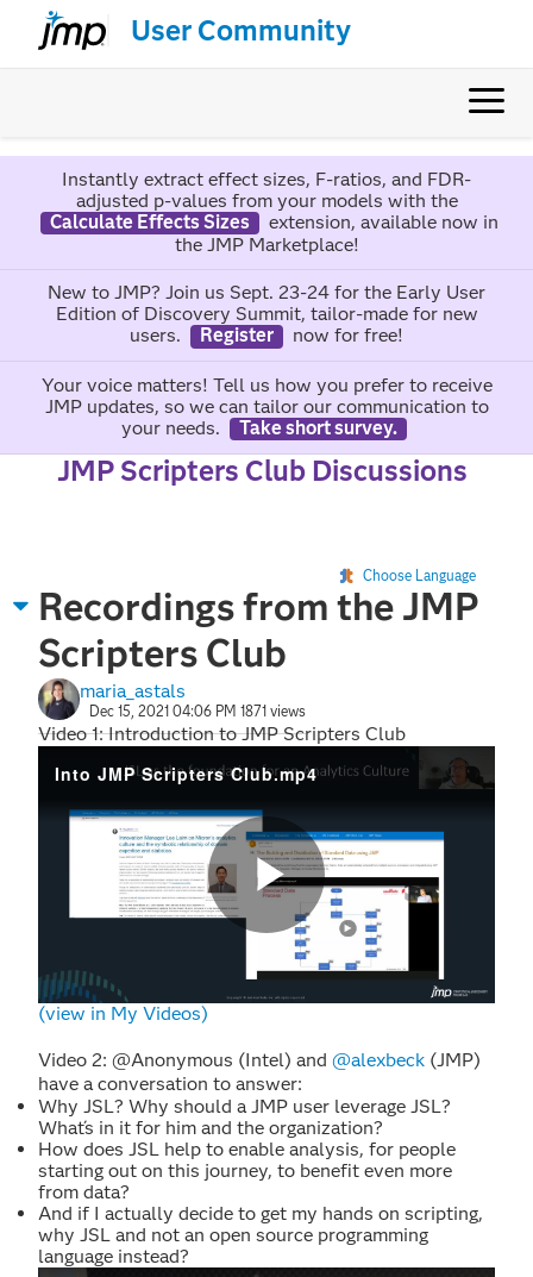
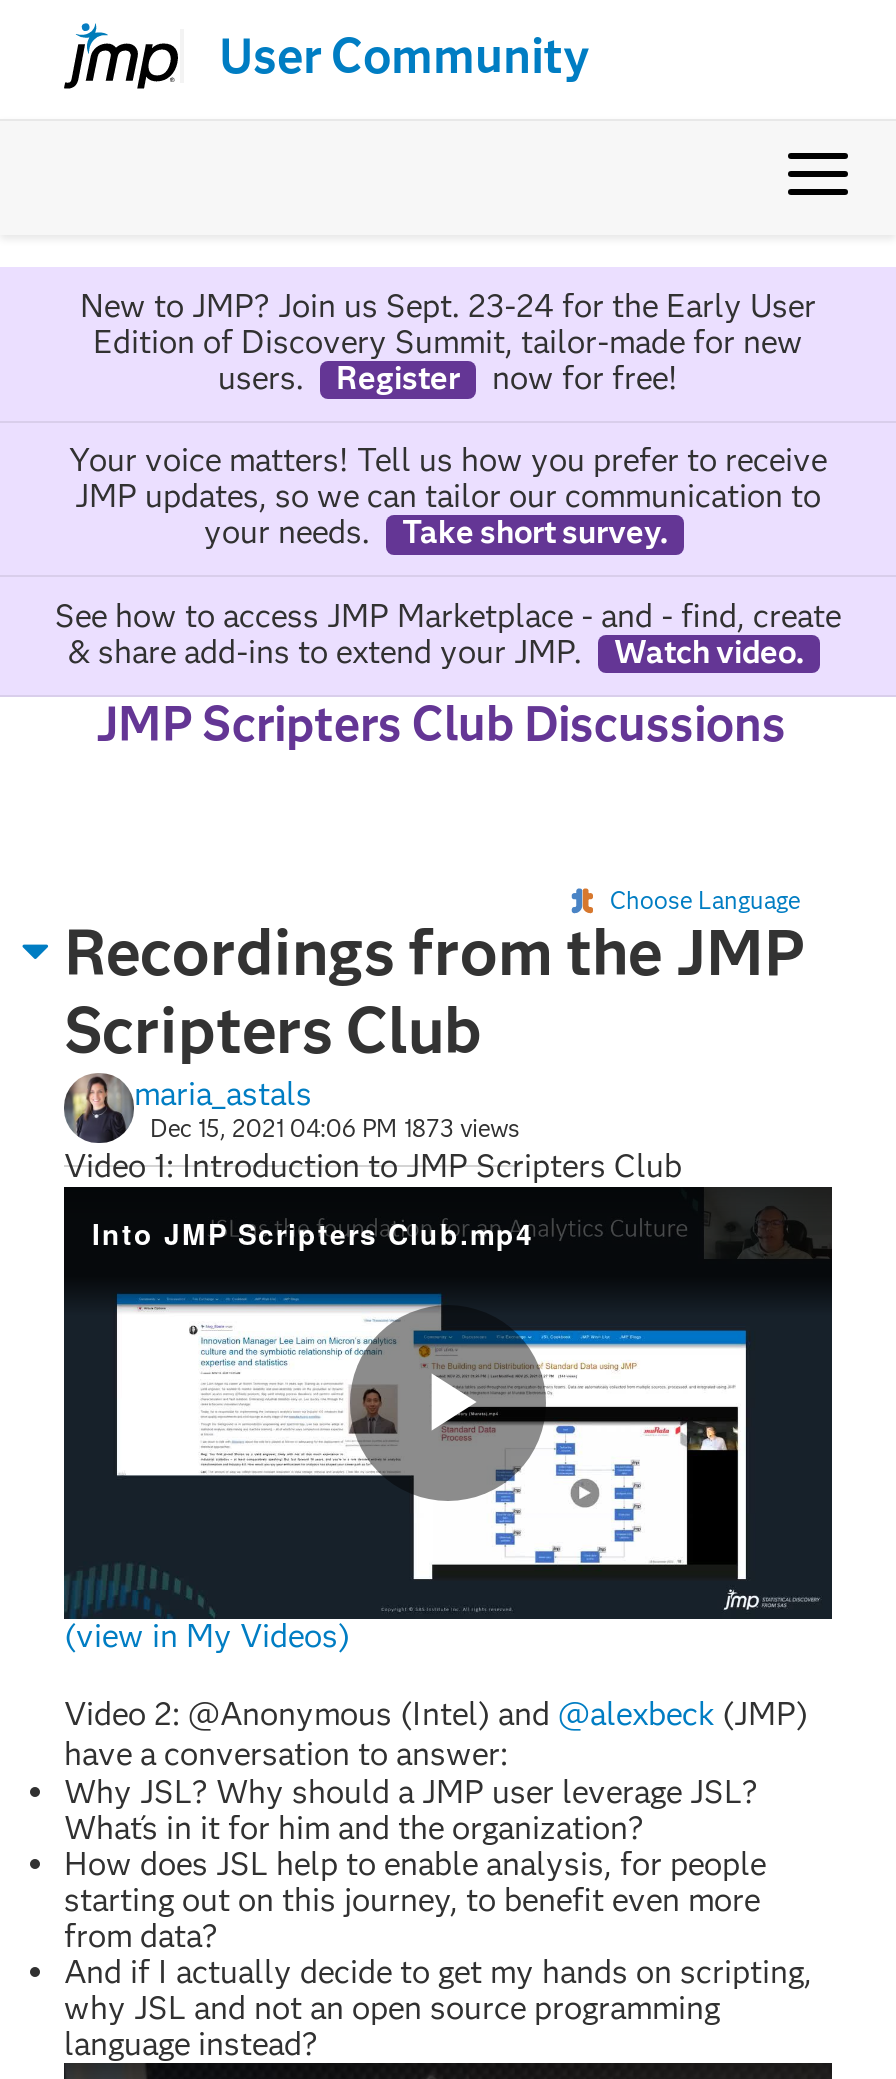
- Instantly extract effect sizes, F-ratios, and FDR-
- adjusted p-values from your models with the
- Calculate Effects Sizes
- extension, available now in
- the JMP Marketplace!

moved up: New to JMP? Join us Sept. 23-24 for the Early User | Edition of Discovery Summit, tailor-made for new | users. | ... | your needs. | Take short survey.

+ See how to access JMP Marketplace - and - find, create
+ & share add-ins to extend your JMP.
+ Watch video.

- Dec 15, 2021 04:06 PM 1871 views
+ Dec 15, 2021 04:06 PM 1873 views
